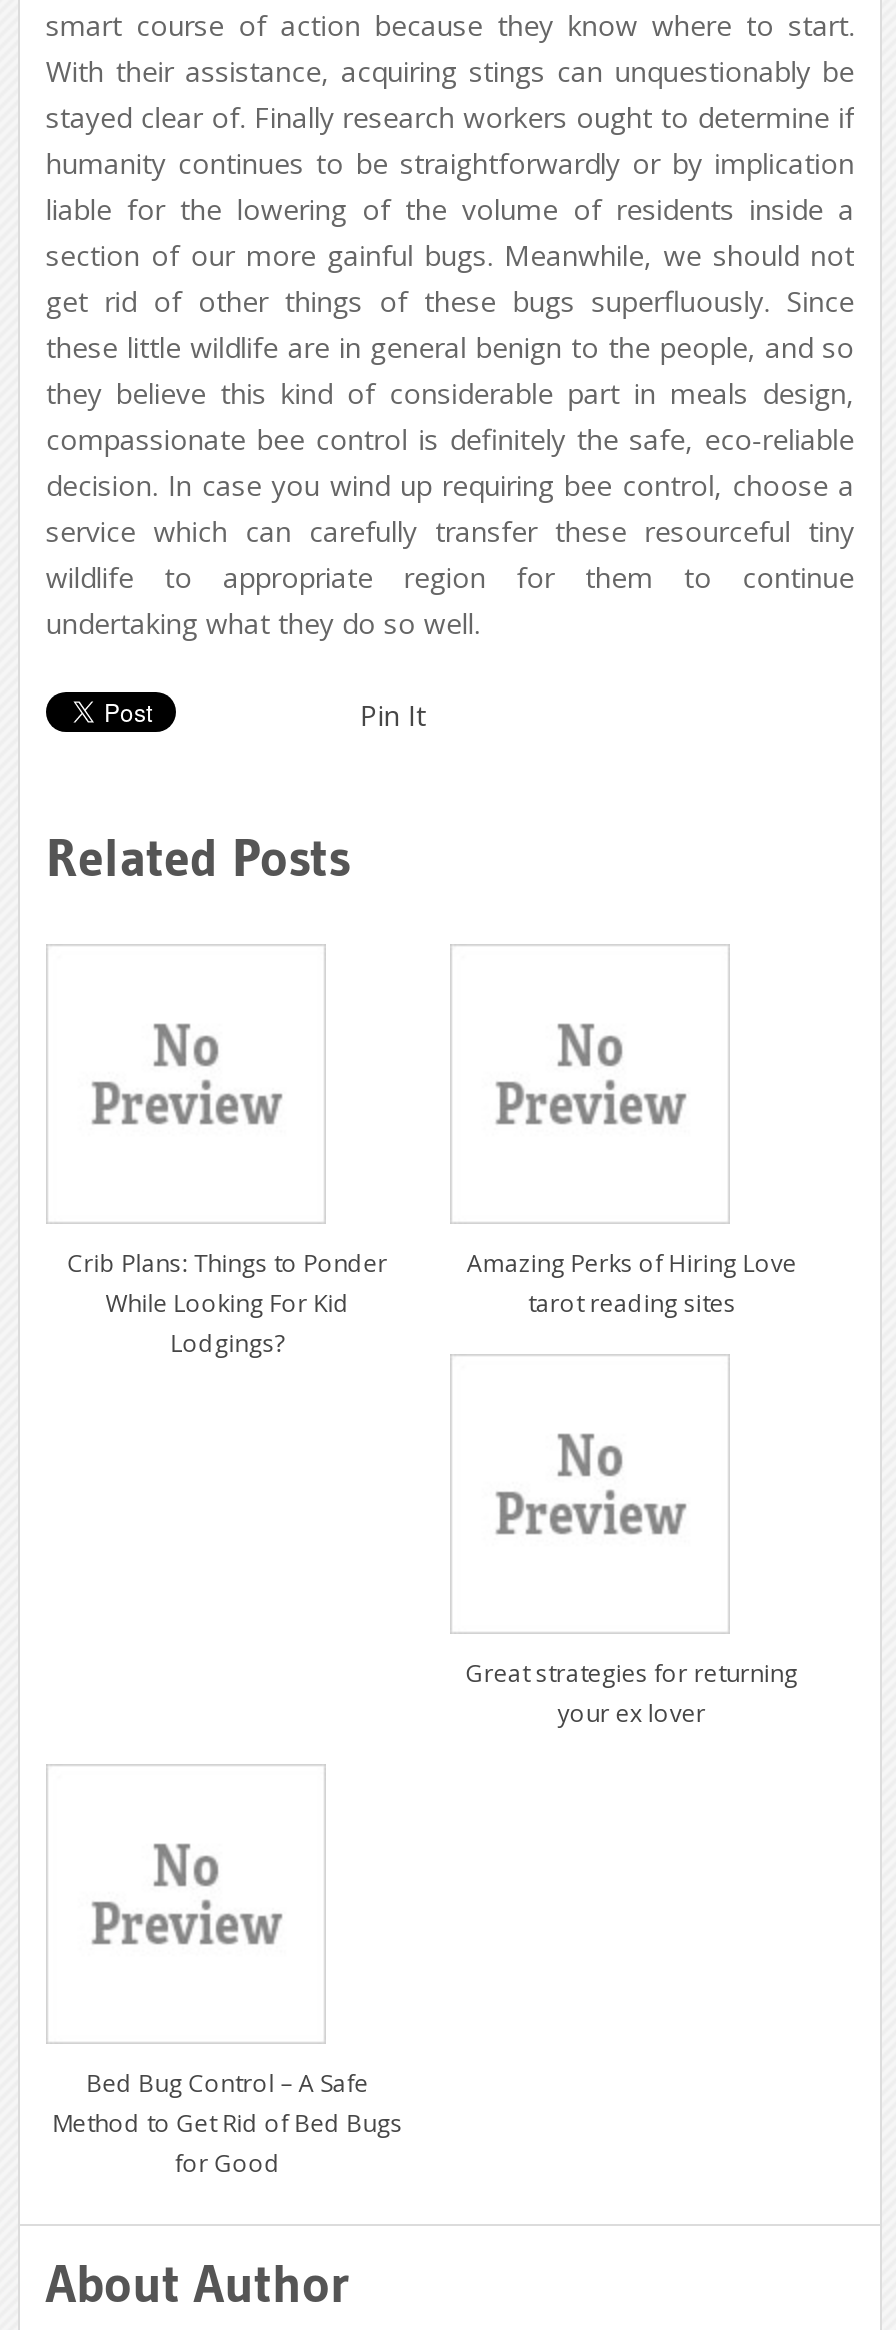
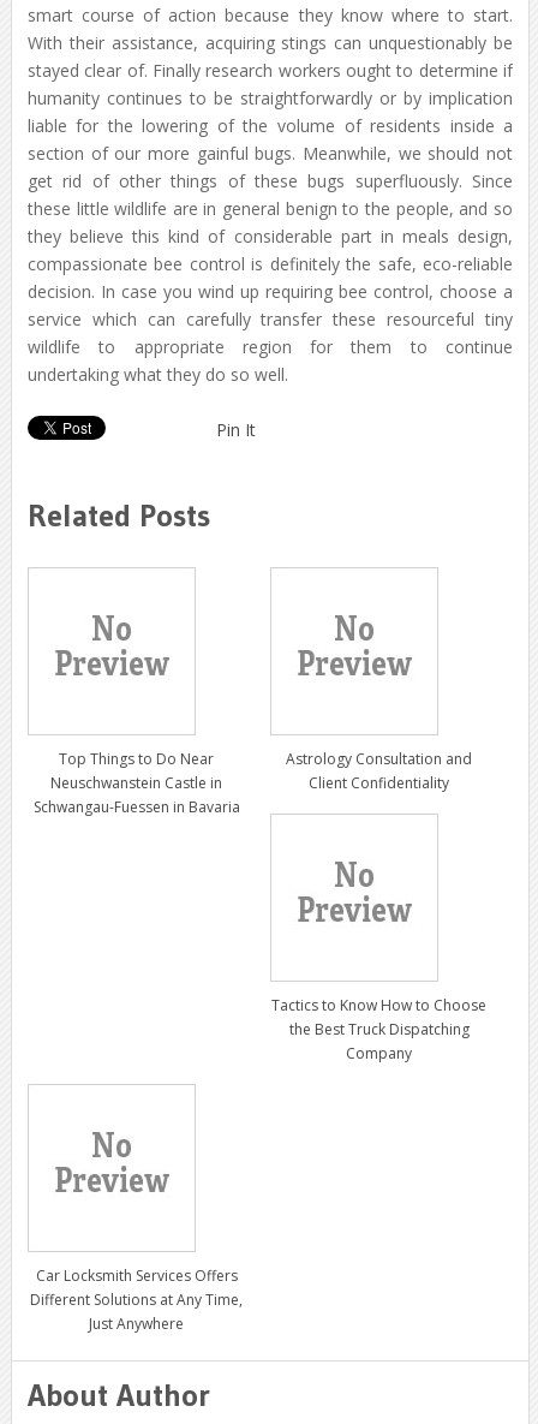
- Crib Plans: Things to Ponder
- While Looking For Kid
- Lodgings?
+ Top Things to Do Near
+ Neuschwanstein Castle in
+ Schwangau-Fuessen in Bavaria

- Amazing Perks of Hiring Love
- tarot reading sites
+ Astrology Consultation and
+ Client Confidentiality

- Great strategies for returning
- your ex lover
+ Tactics to Know How to Choose
+ the Best Truck Dispatching
+ Company

- Bed Bug Control – A Safe
- Method to Get Rid of Bed Bugs
- for Good
+ Car Locksmith Services Offers
+ Different Solutions at Any Time,
+ Just Anywhere
